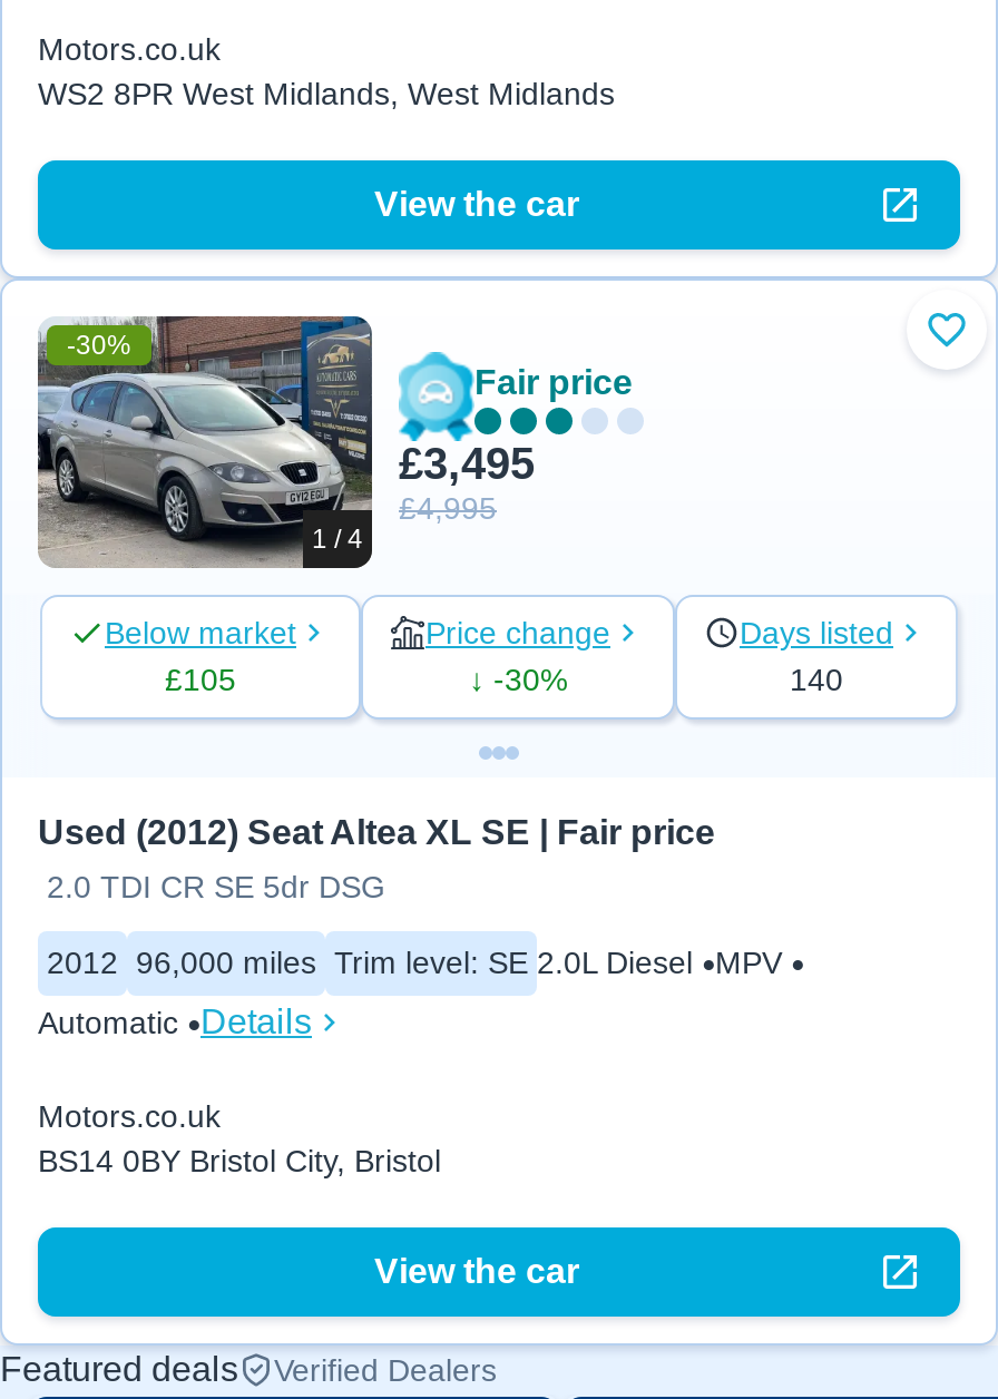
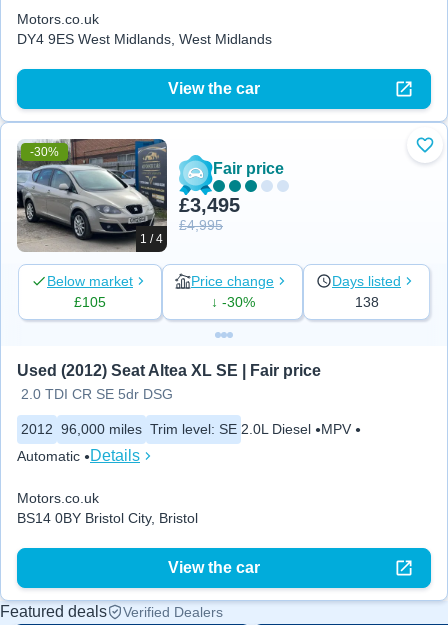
- WS2 8PR West Midlands, West Midlands
+ DY4 9ES West Midlands, West Midlands

- 140
+ 138
